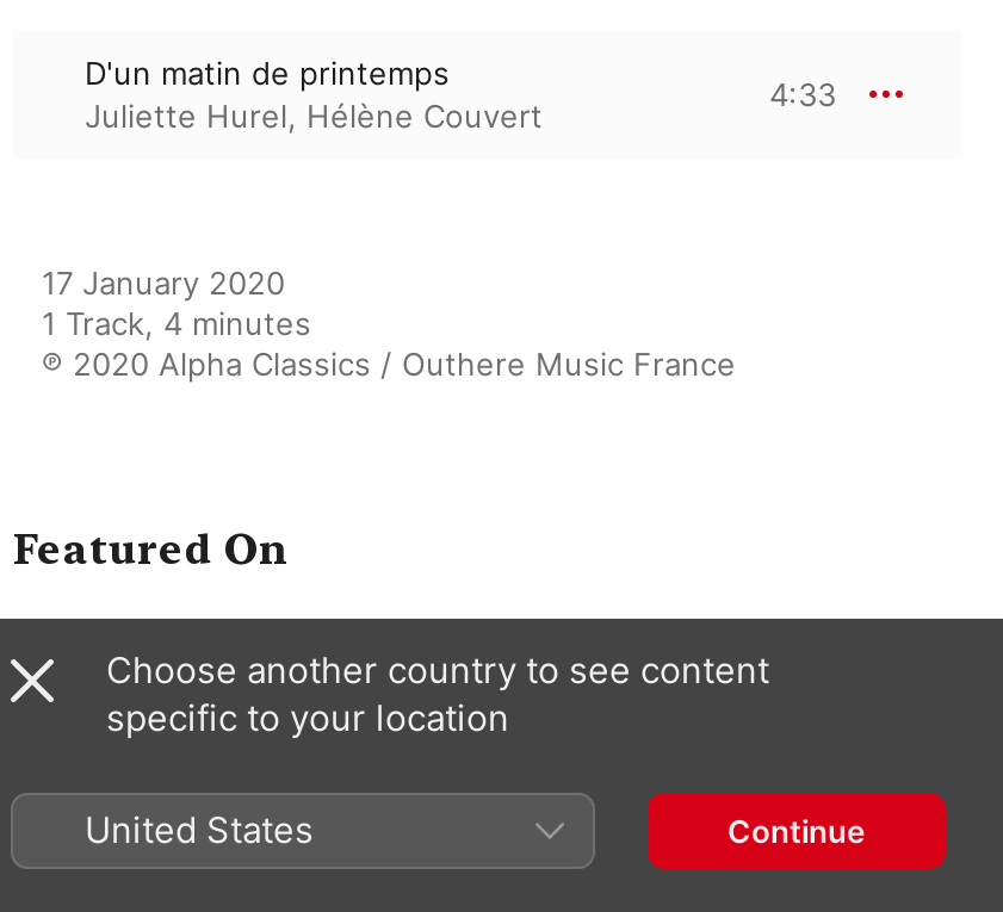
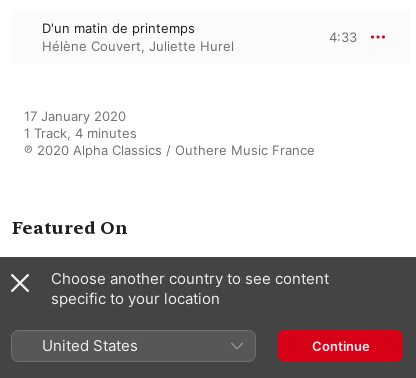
- Juliette Hurel, Hélène Couvert
+ Hélène Couvert, Juliette Hurel
